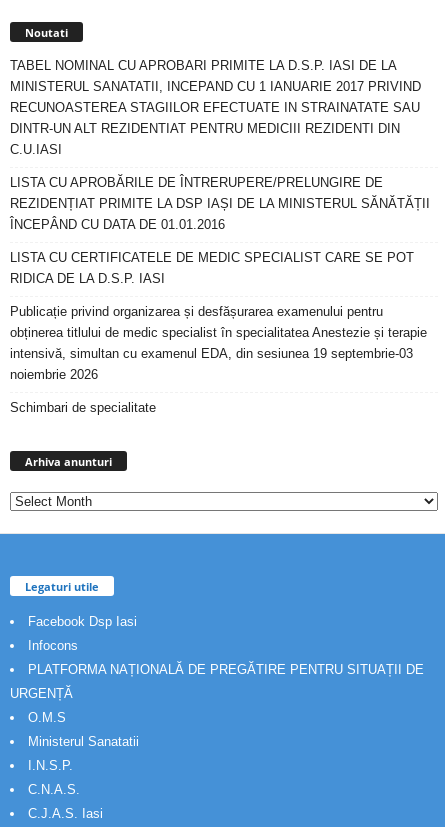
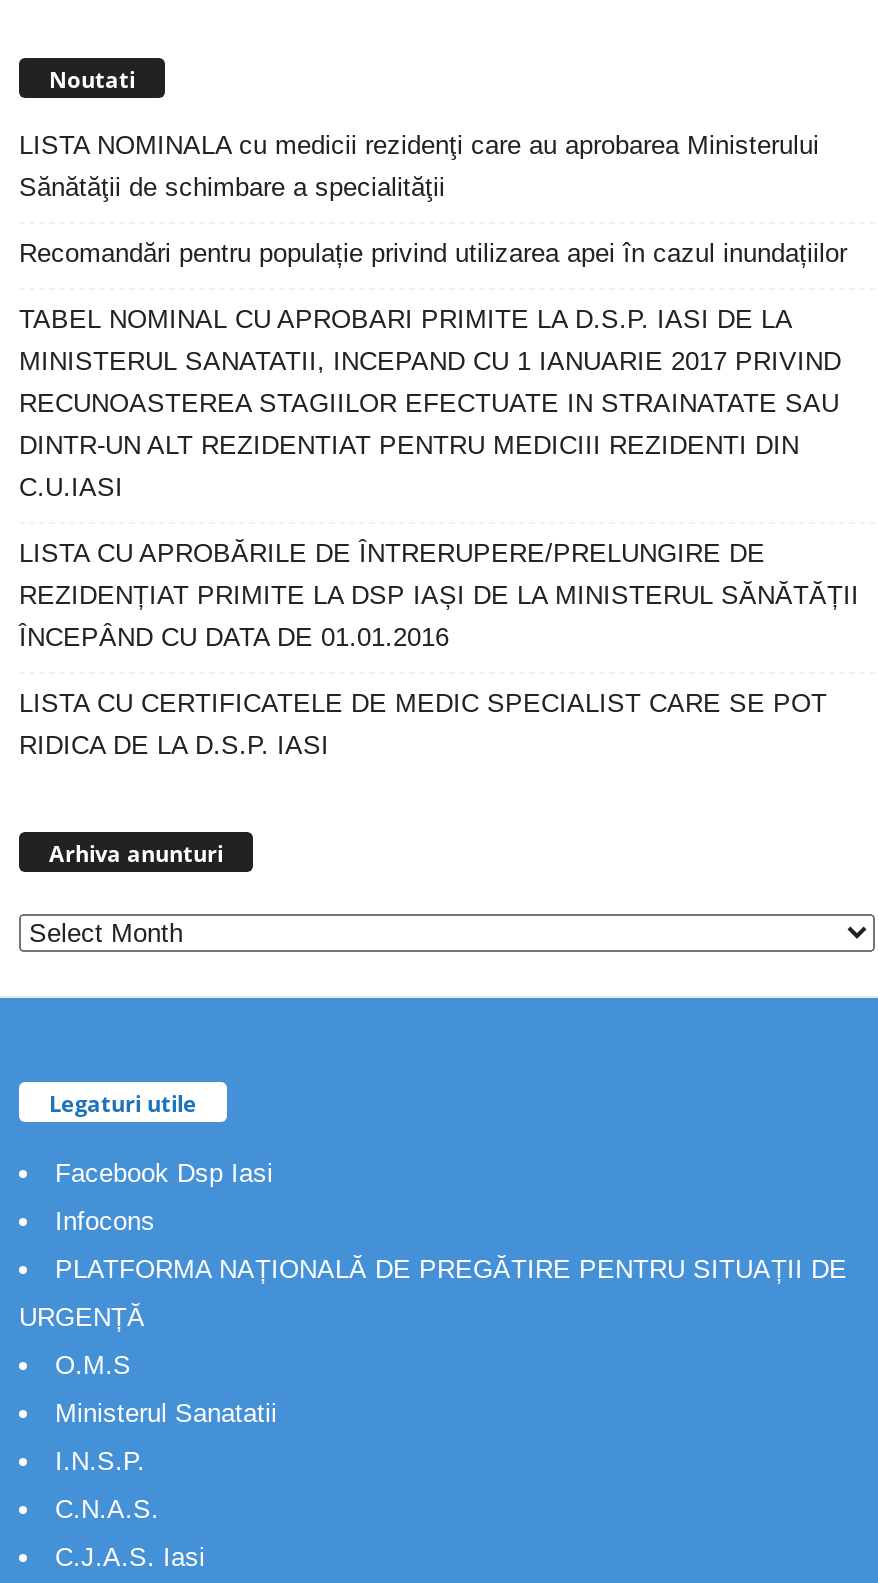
+ LISTA NOMINALA cu medicii rezidenţi care au aprobarea Ministerului
+ Sănătăţii de schimbare a specialităţii
+ Recomandări pentru populație privind utilizarea apei în cazul inundațiilor

moved down: TABEL NOMINAL CU APROBARI PRIMITE LA D.S.P. IASI DE LA | MINISTERUL SANATATII, INCEPAND CU 1 IANUARIE 2017 PRIVIND | RECUNOASTEREA STAGIILOR EFECTUATE IN STRAINATATE SAU | ... | LISTA CU CERTIFICATELE DE MEDIC SPECIALIST CARE SE POT | RIDICA DE LA D.S.P. IASI

- Publicație privind organizarea și desfășurarea examenului pentru
- obținerea titlului de medic specialist în specialitatea Anestezie și terapie
- intensivă, simultan cu examenul EDA, din sesiunea 19 septembrie-03
- noiembrie 2026
- Schimbari de specialitate
